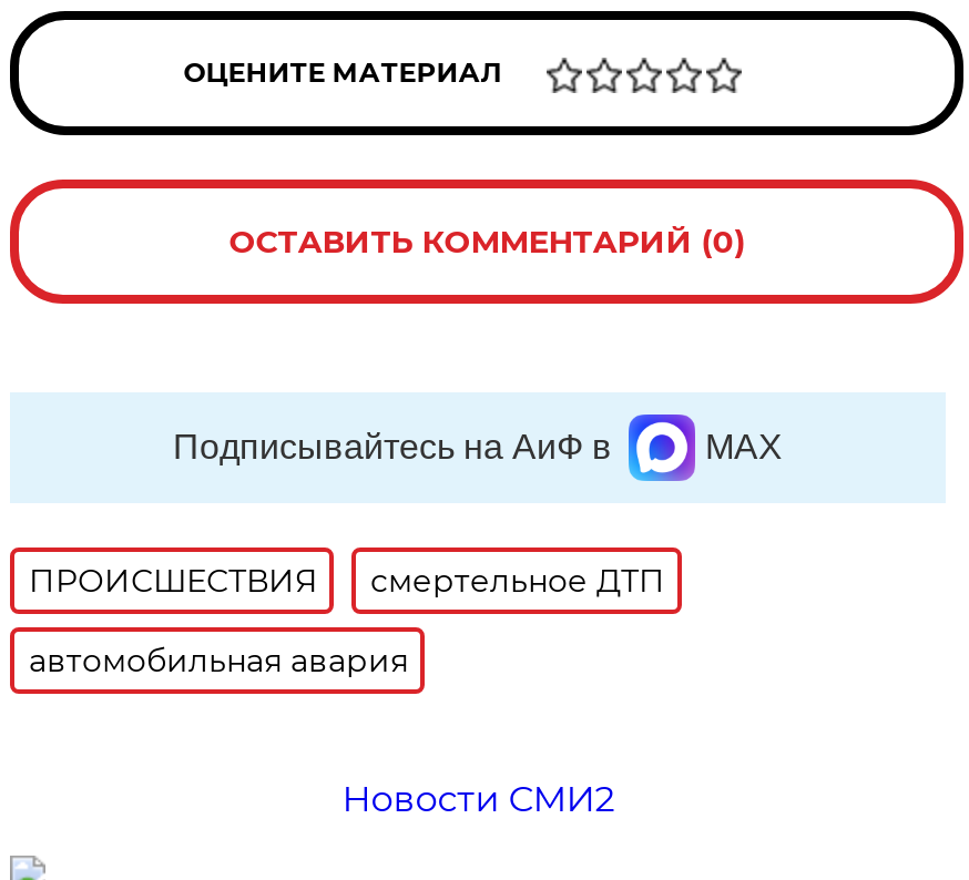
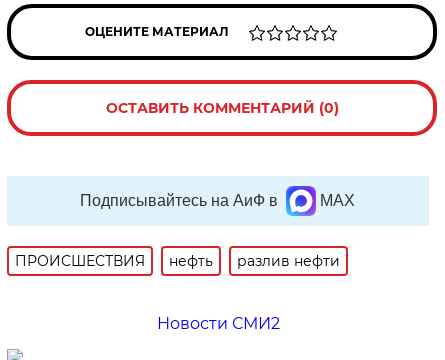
- смертельное ДТП
- автомобильная авария
+ нефть
+ разлив нефти
